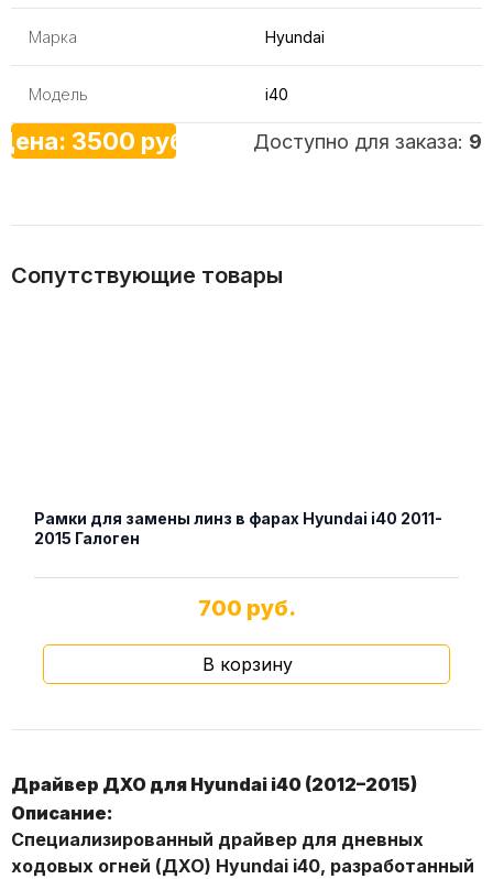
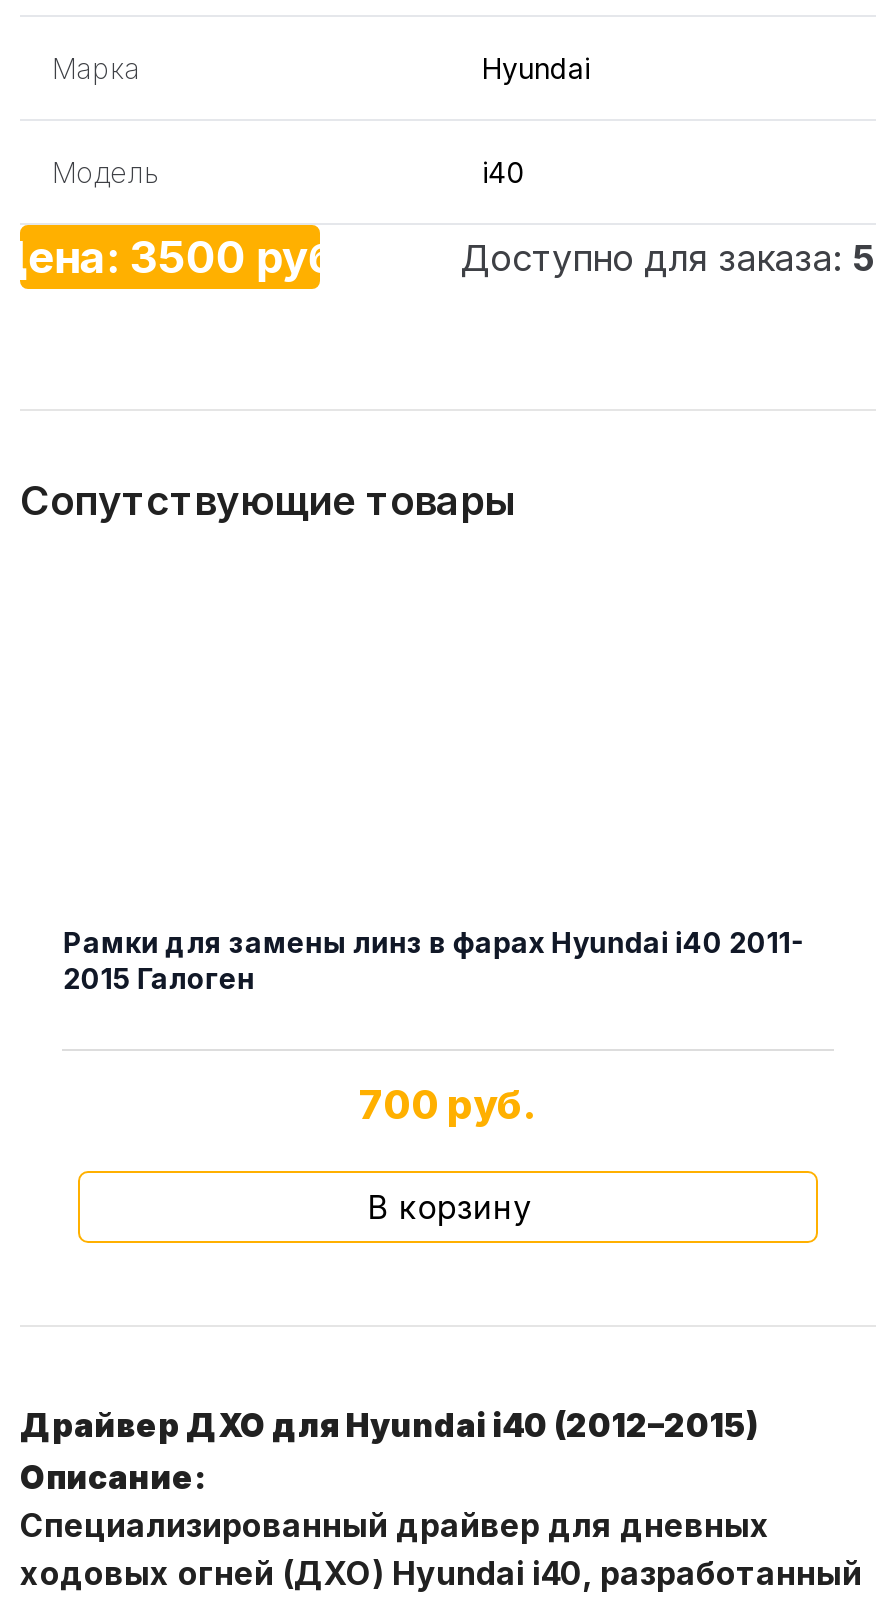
- Доступно для заказа: 9
+ Доступно для заказа: 5
